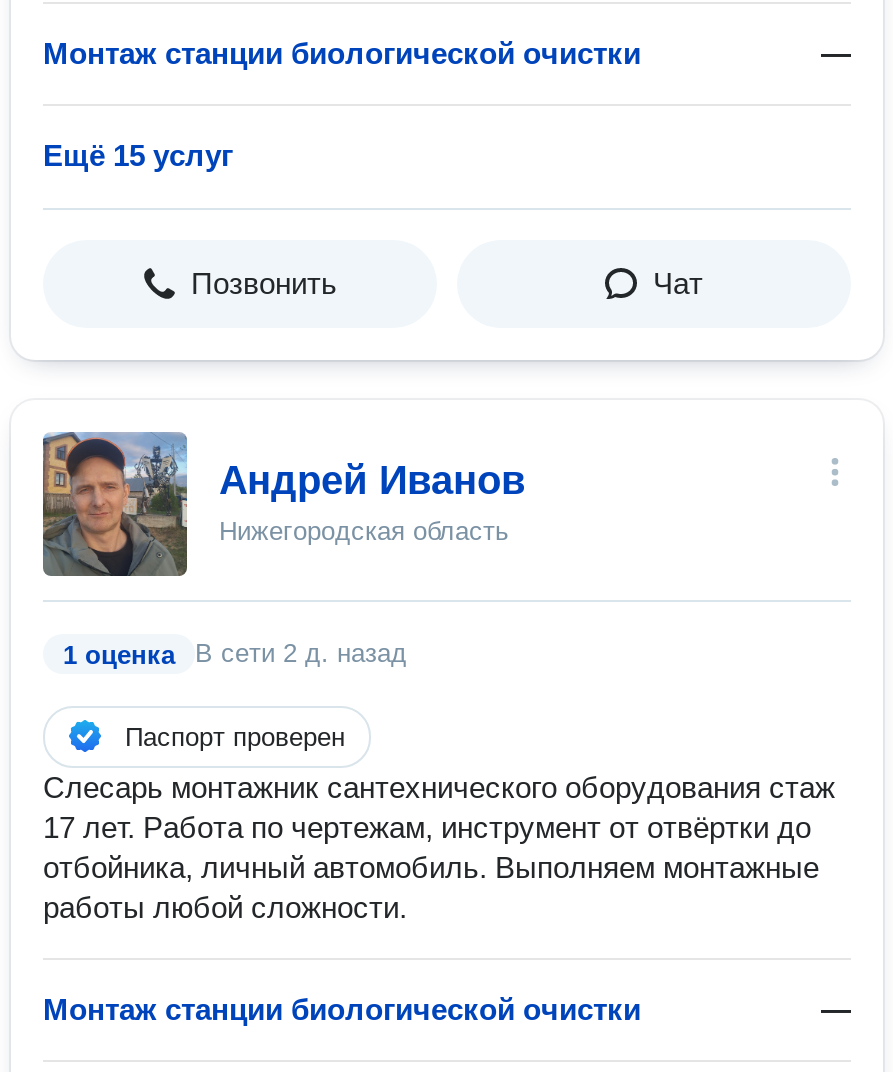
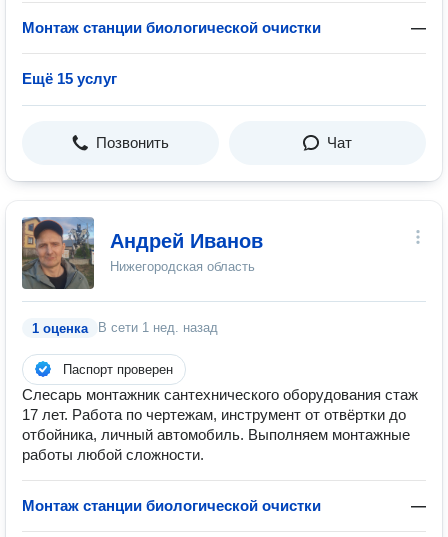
- В сети 2 д. назад
+ В сети 1 нед. назад
